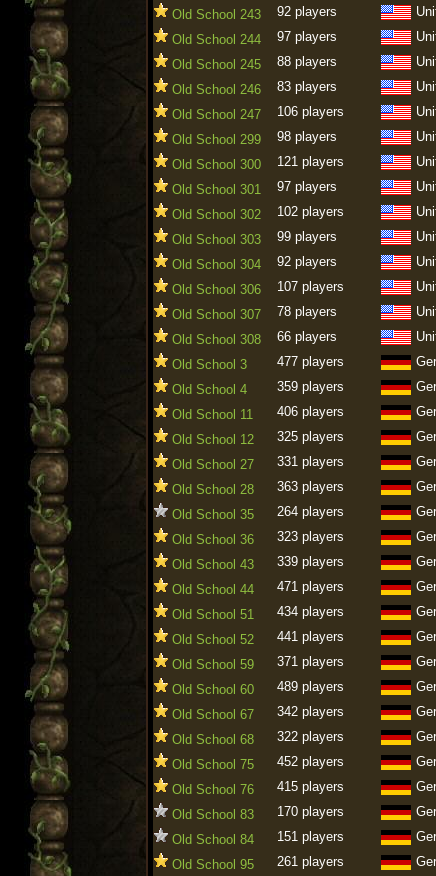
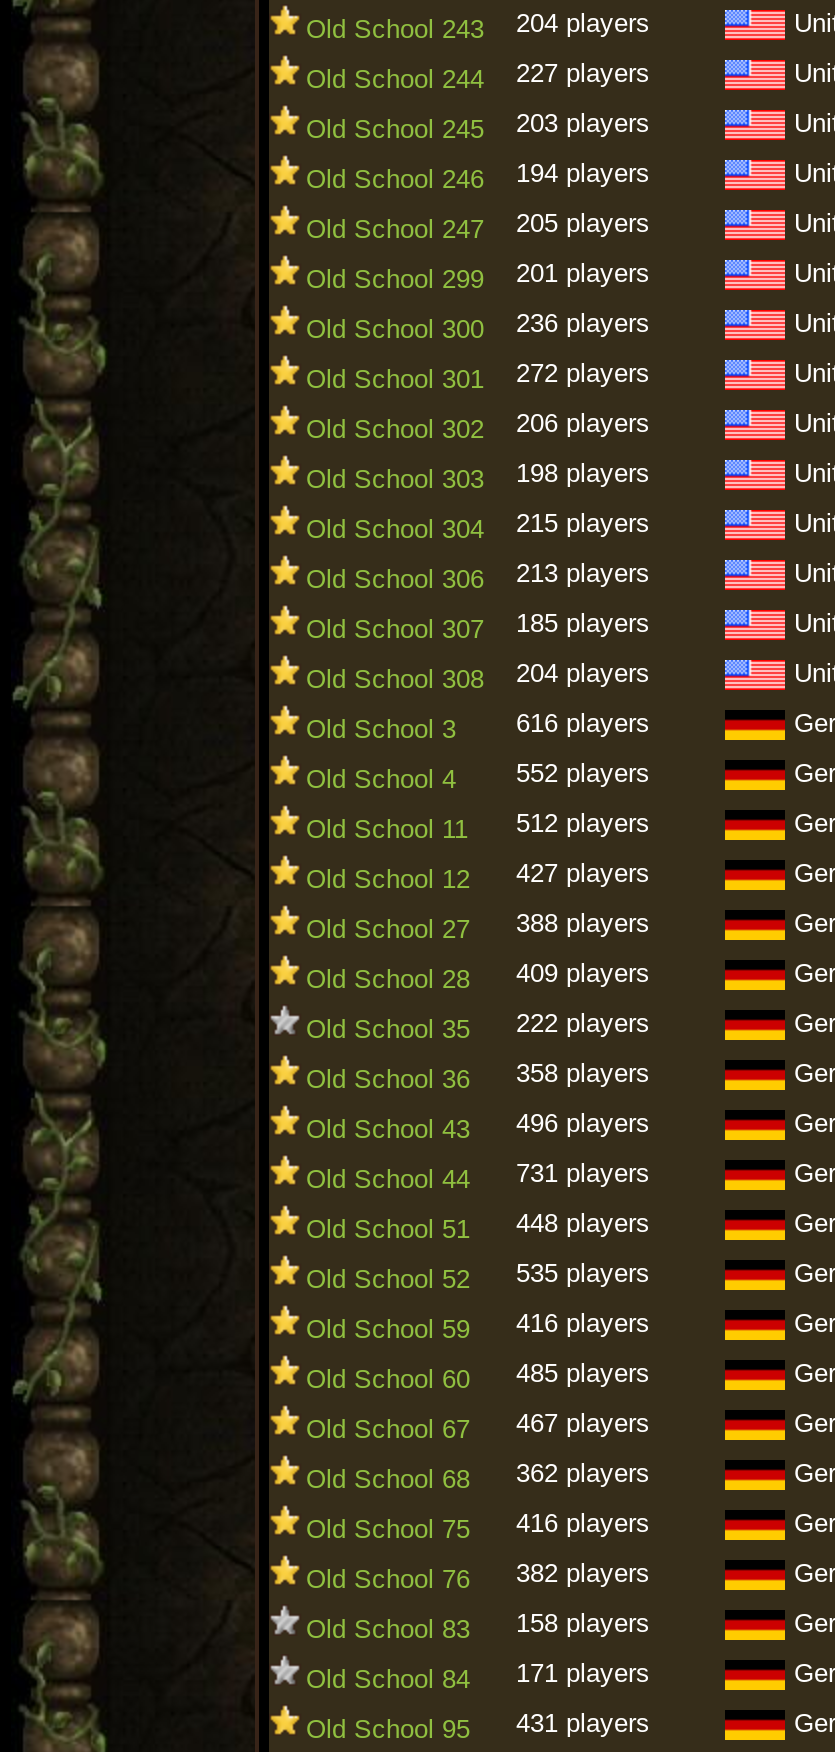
- Old School 243 92 players
+ Old School 243 204 players

- Old School 244 97 players
+ Old School 244 227 players

- Old School 245 88 players
+ Old School 245 203 players

- Old School 246 83 players
+ Old School 246 194 players

- Old School 247 106 players
+ Old School 247 205 players

- Old School 299 98 players
+ Old School 299 201 players

- Old School 300 121 players
+ Old School 300 236 players

- Old School 301 97 players
+ Old School 301 272 players

- Old School 302 102 players
+ Old School 302 206 players

- Old School 303 99 players
+ Old School 303 198 players

- Old School 304 92 players
+ Old School 304 215 players

- Old School 306 107 players
+ Old School 306 213 players

- Old School 307 78 players
+ Old School 307 185 players

- Old School 308 66 players
+ Old School 308 204 players

- Old School 3 477 players
+ Old School 3 616 players

- Old School 4 359 players
+ Old School 4 552 players

- Old School 11 406 players
+ Old School 11 512 players

- Old School 12 325 players
+ Old School 12 427 players

- Old School 27 331 players
+ Old School 27 388 players

- Old School 28 363 players
+ Old School 28 409 players

- Old School 35 264 players
+ Old School 35 222 players

- Old School 36 323 players
+ Old School 36 358 players

- Old School 43 339 players
+ Old School 43 496 players

- Old School 44 471 players
+ Old School 44 731 players

- Old School 51 434 players
+ Old School 51 448 players

- Old School 52 441 players
+ Old School 52 535 players

- Old School 59 371 players
+ Old School 59 416 players

- Old School 60 489 players
+ Old School 60 485 players

- Old School 67 342 players
+ Old School 67 467 players

- Old School 68 322 players
+ Old School 68 362 players

- Old School 75 452 players
+ Old School 75 416 players

- Old School 76 415 players
+ Old School 76 382 players

- Old School 83 170 players
+ Old School 83 158 players

- Old School 84 151 players
+ Old School 84 171 players

- Old School 95 261 players
+ Old School 95 431 players
